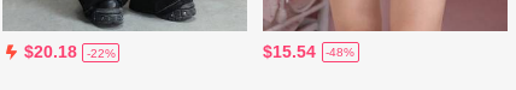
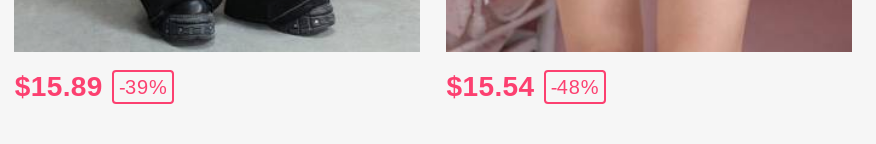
- $20.18
+ $15.89

- -22%
+ -39%
